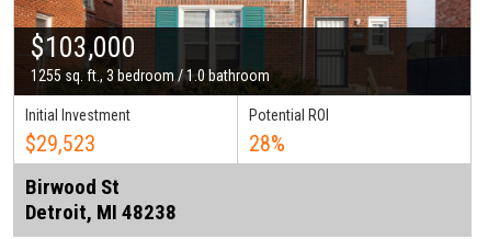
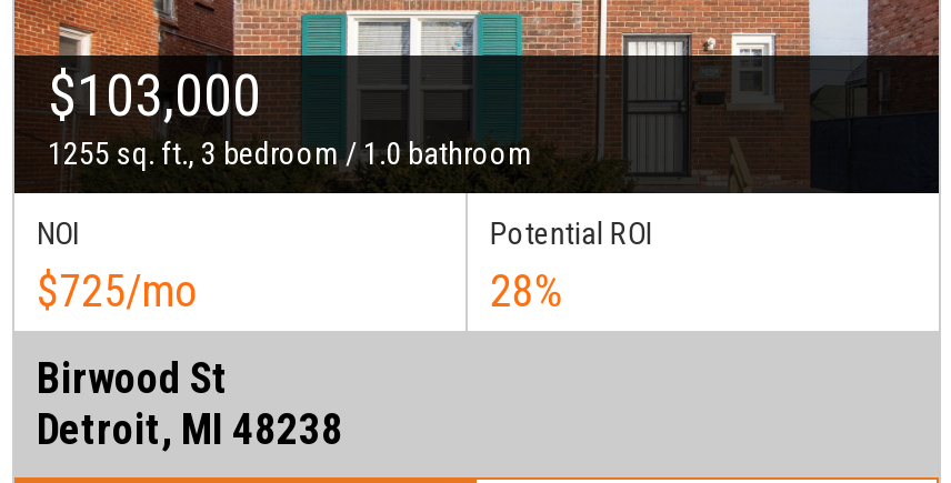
- Initial Investment
- $29,523
+ NOI
+ $725/mo
